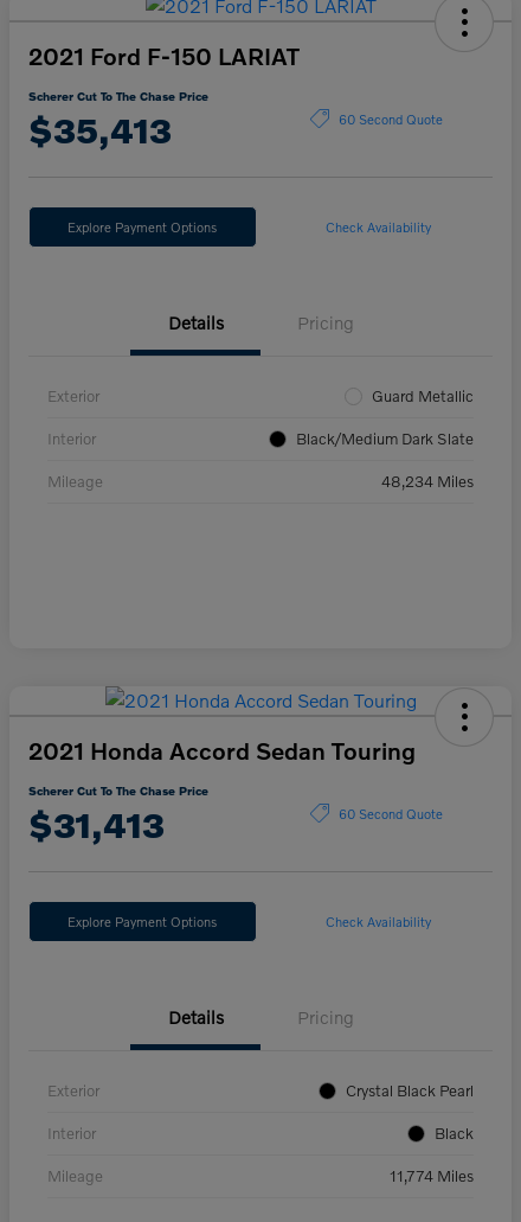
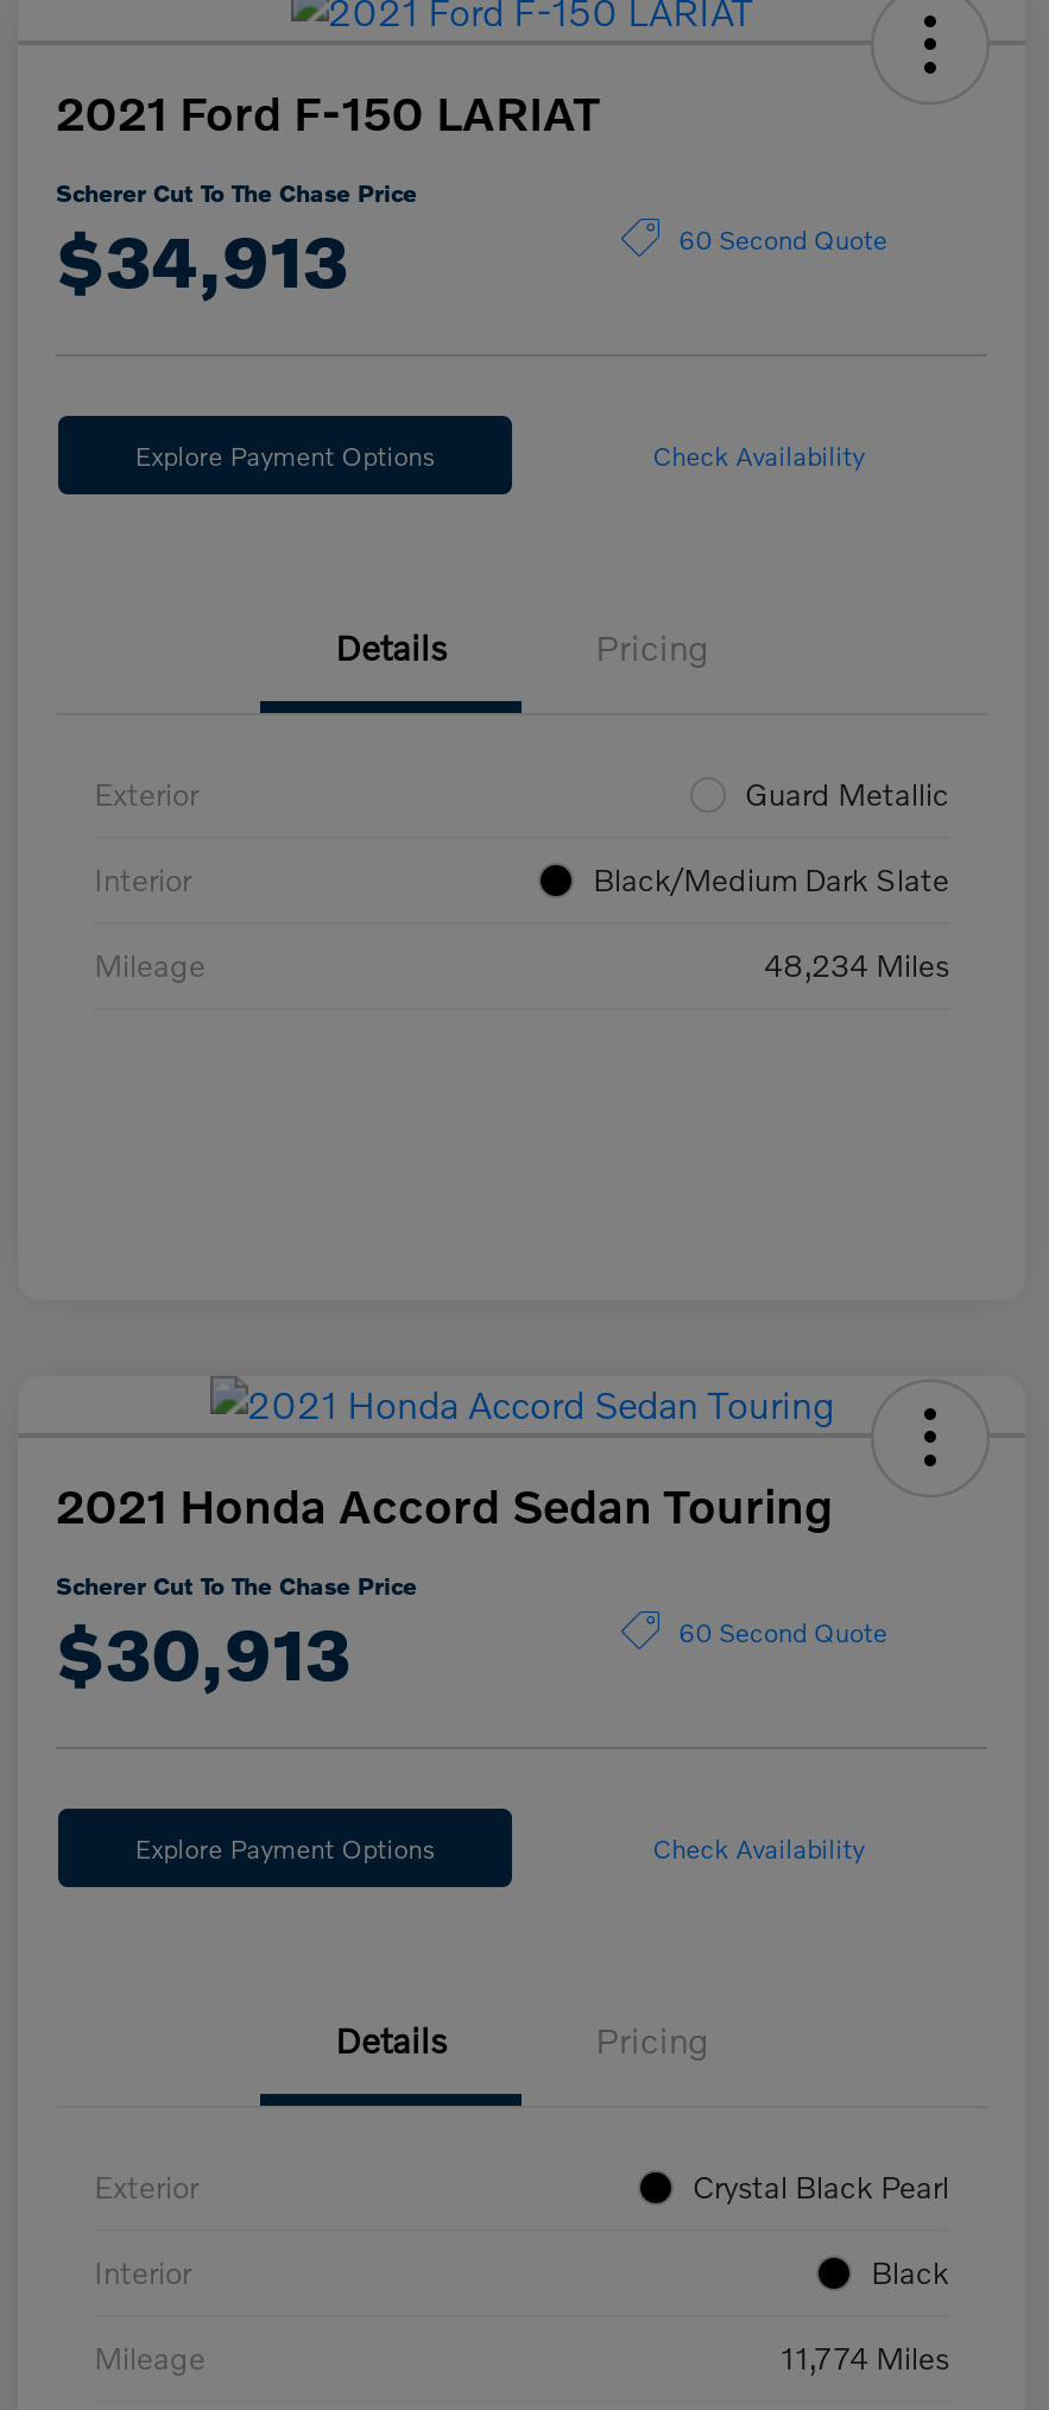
- $35,413
+ $34,913

- $31,413
+ $30,913
